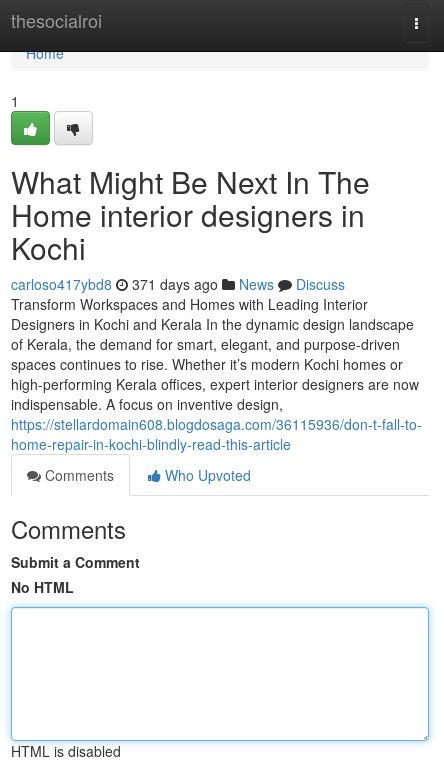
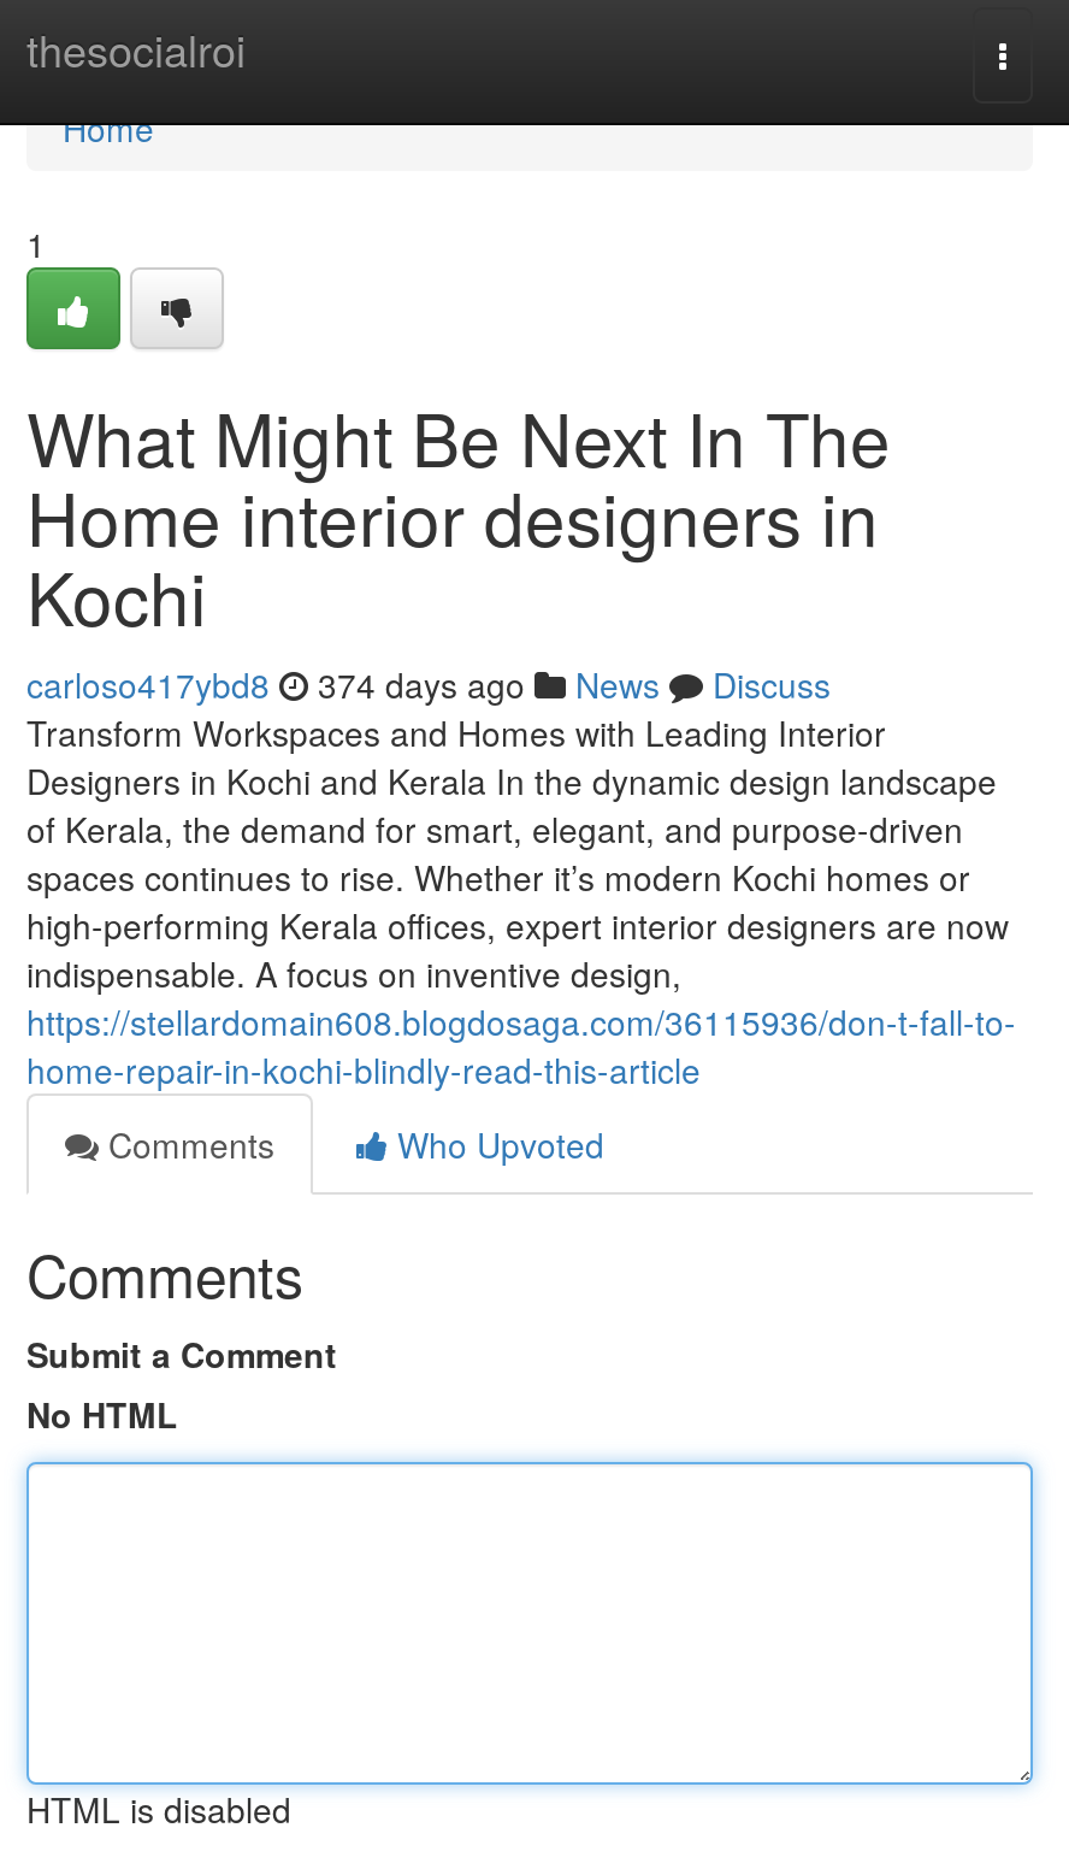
- carloso417ybd8 371 days ago News Discuss
+ carloso417ybd8 374 days ago News Discuss
